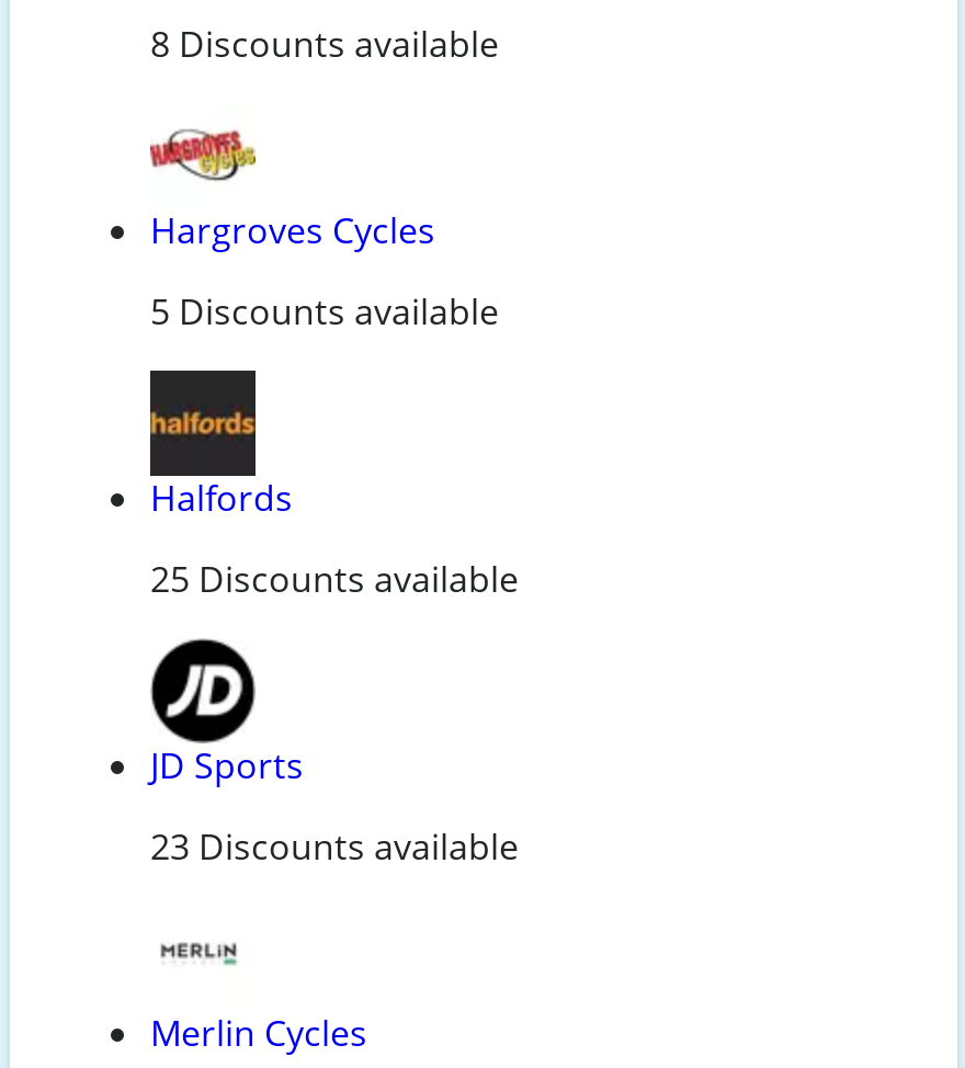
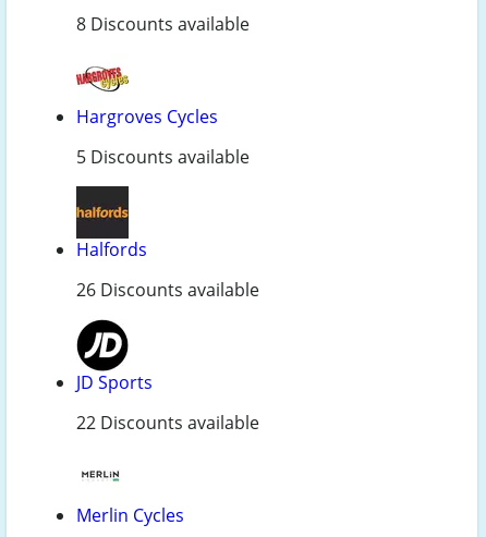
- 25 Discounts available
+ 26 Discounts available

- 23 Discounts available
+ 22 Discounts available
